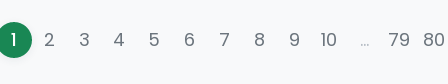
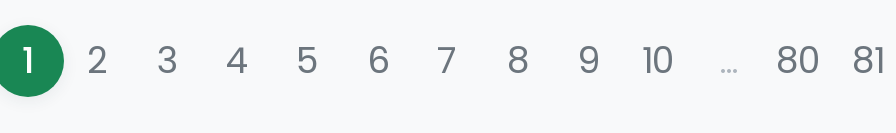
- 79 80
+ 80
+ 81
